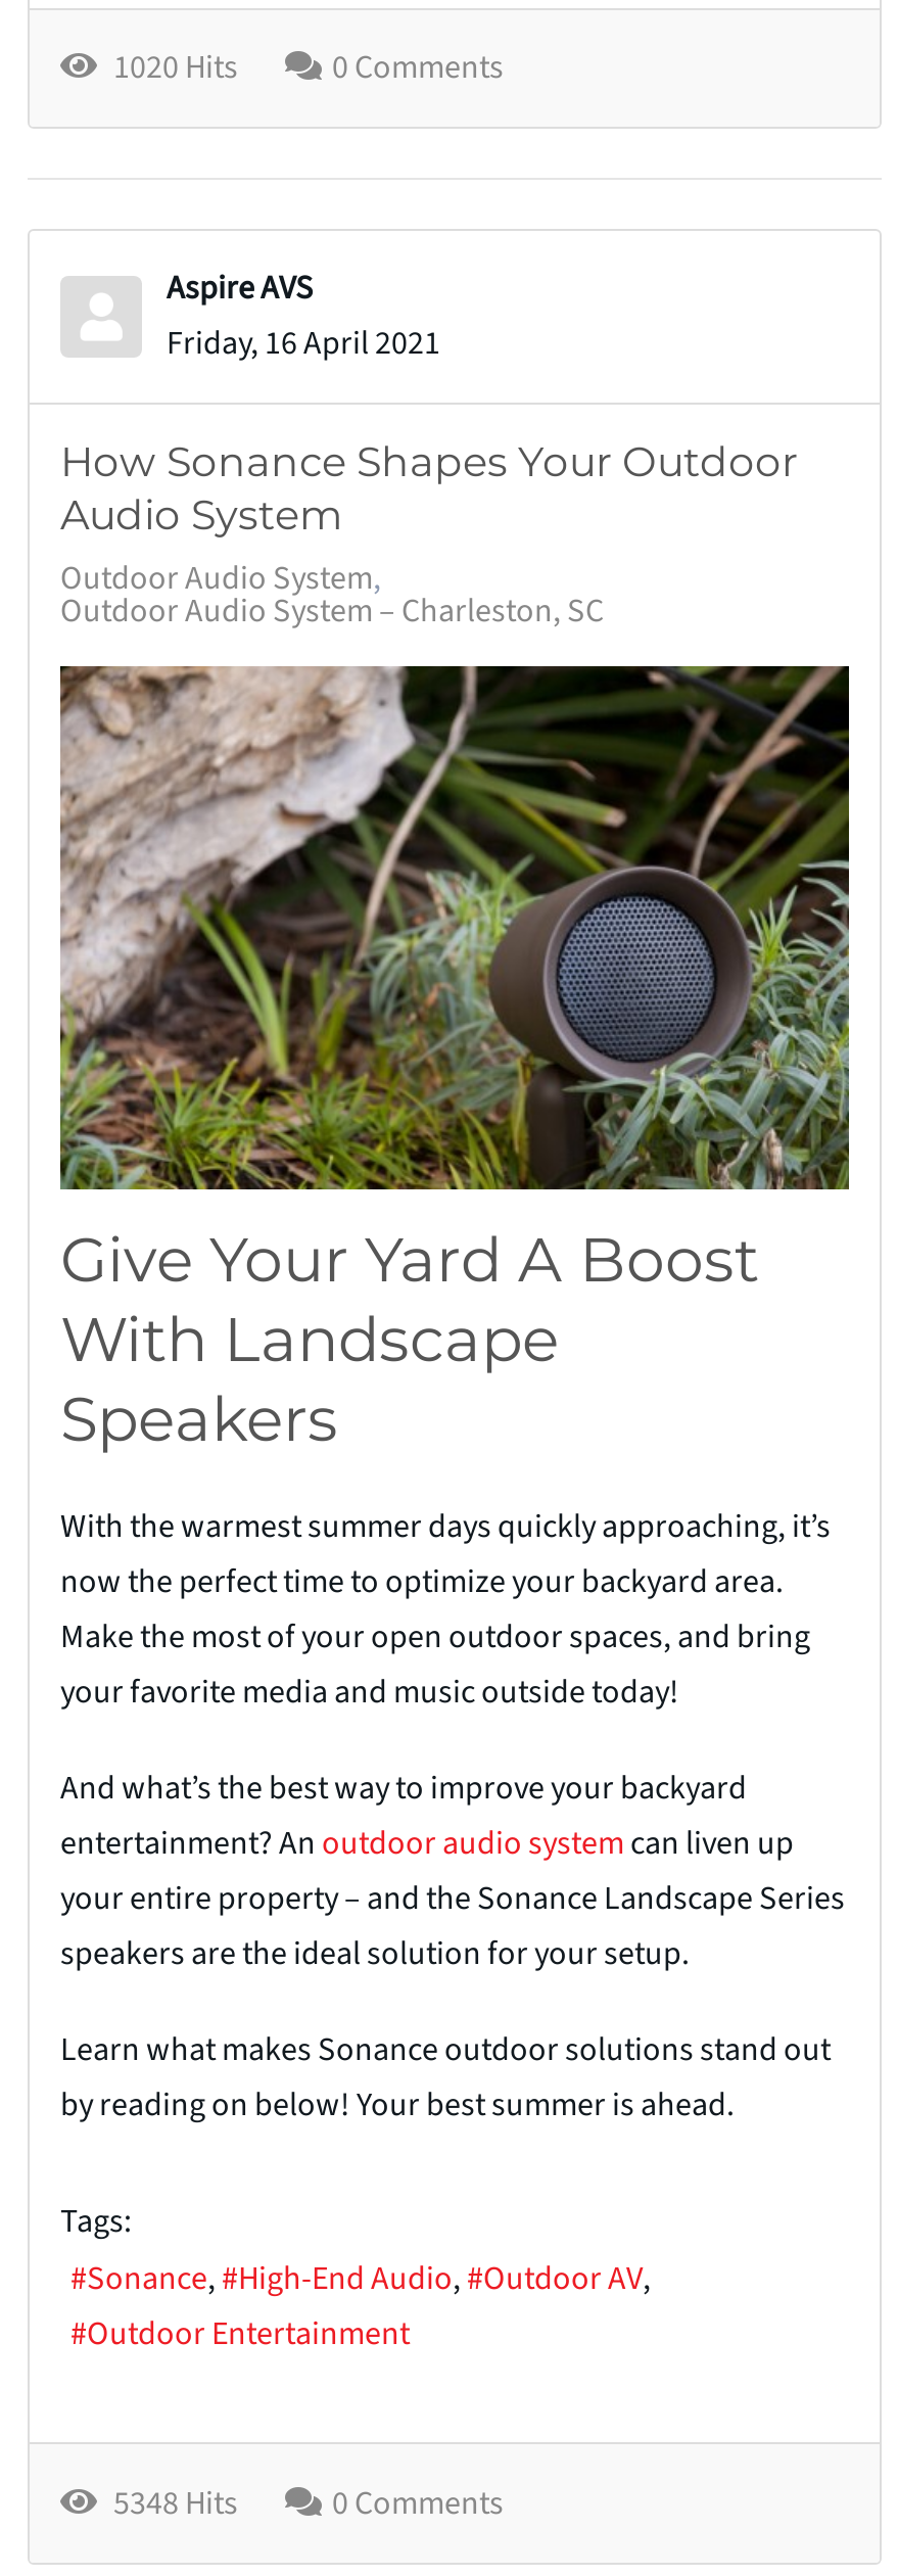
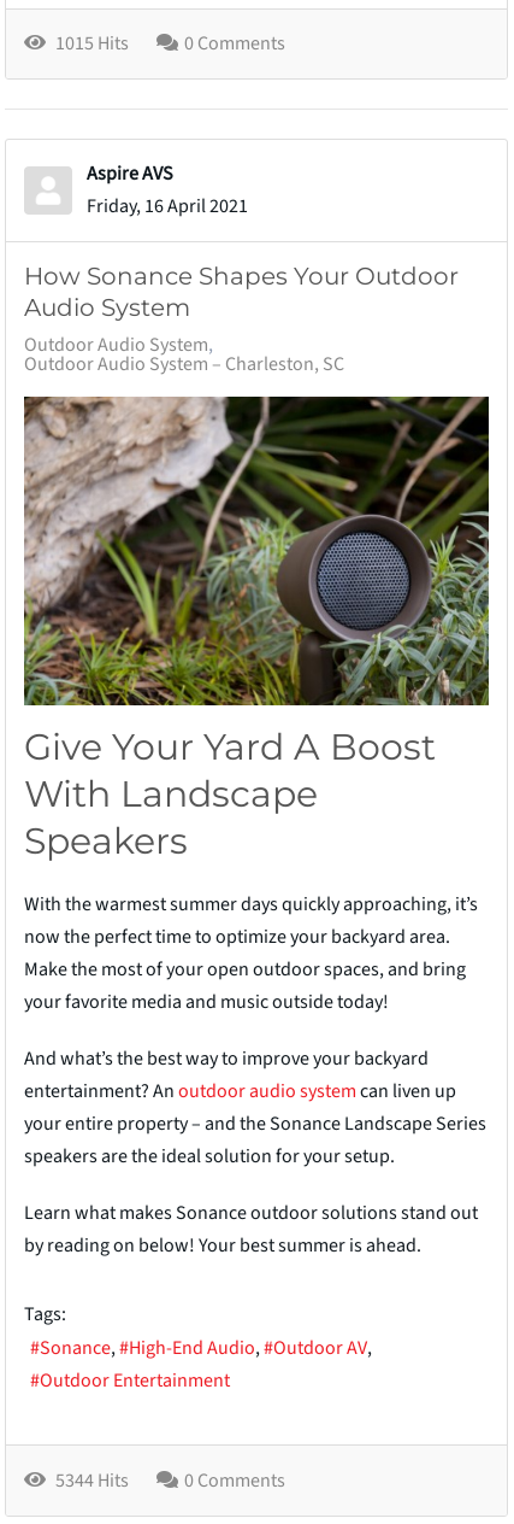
- 1020 Hits
+ 1015 Hits

- 5348 Hits
+ 5344 Hits
